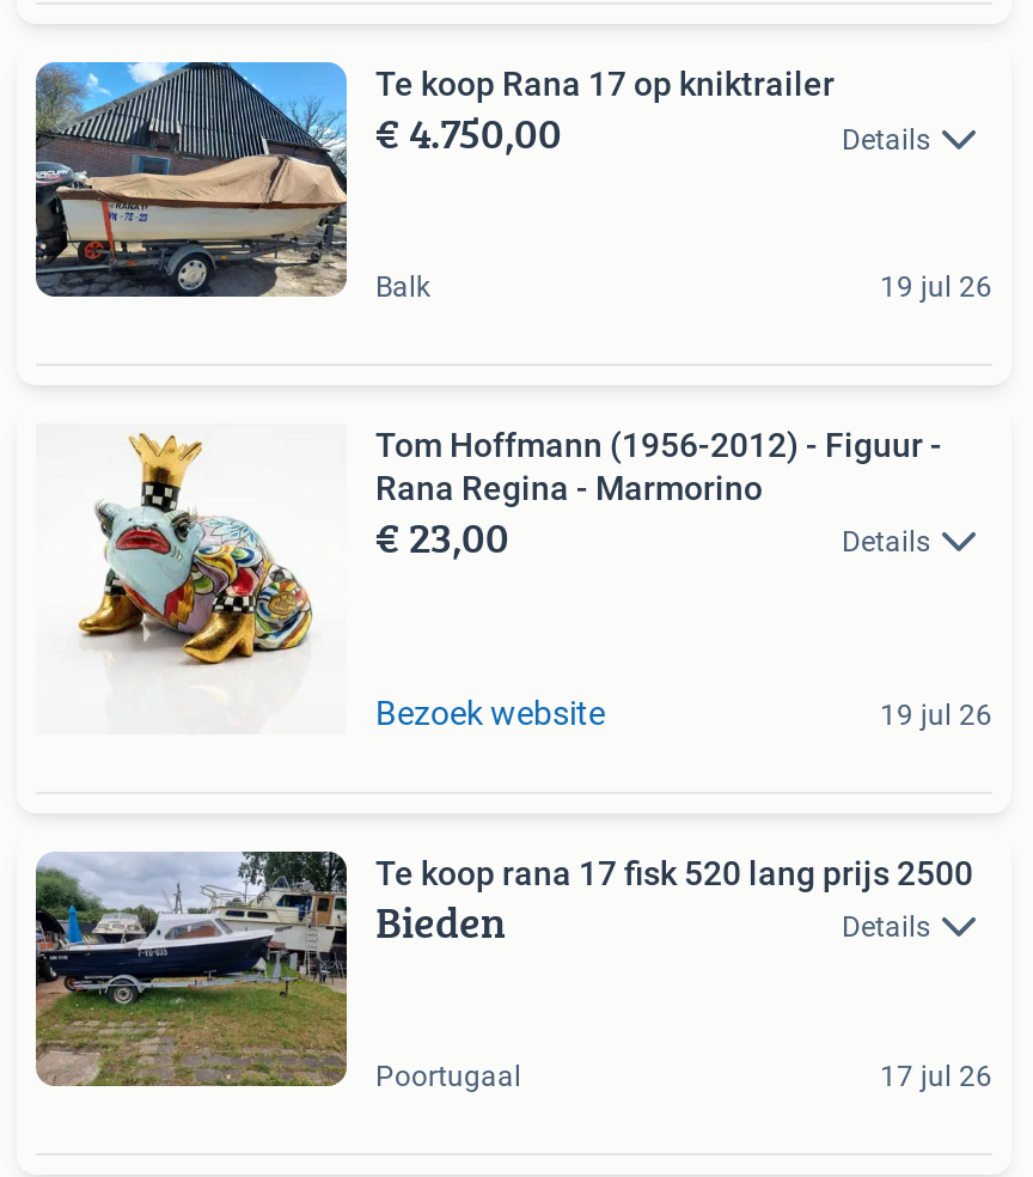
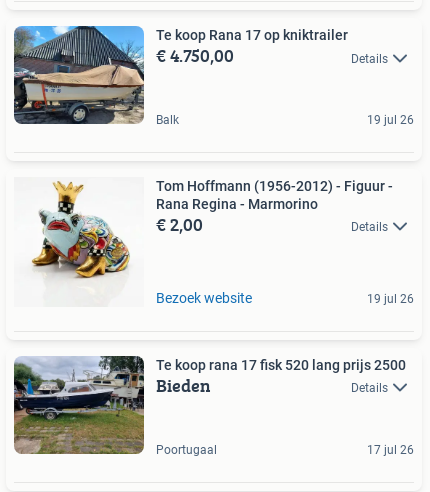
- € 23,00
+ € 2,00
